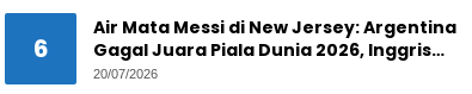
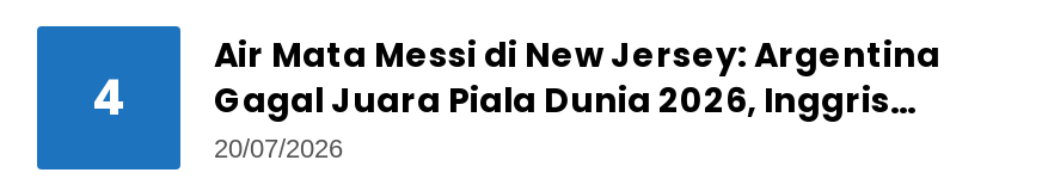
- 6 Gagal Juara Piala Dunia 2026, Inggris
+ 4 Gagal Juara Piala Dunia 2026, Inggris
